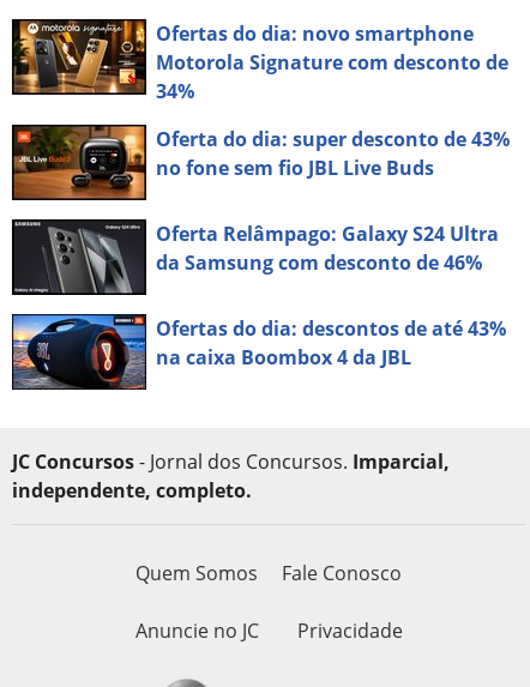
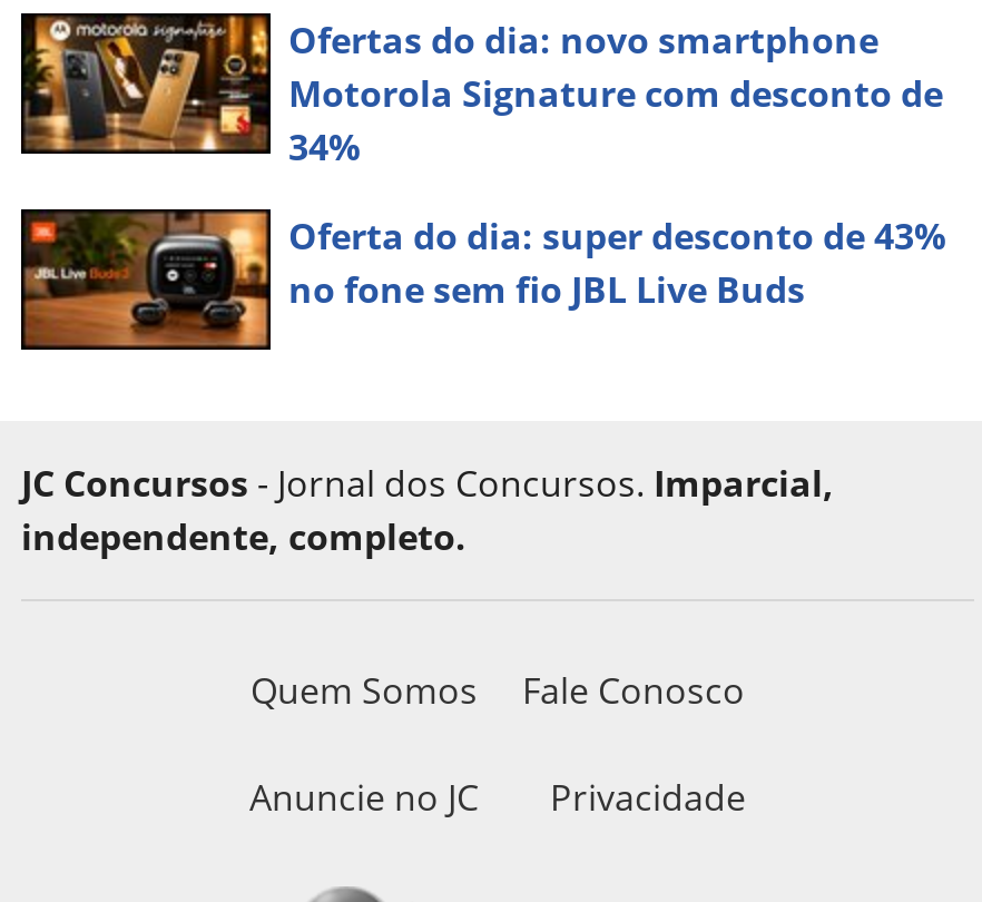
- [image]
- Oferta Relâmpago: Galaxy S24 Ultra
- da Samsung com desconto de 46%
- Ofertas do dia: descontos de até 43%
- na caixa Boombox 4 da JBL

- [image]
